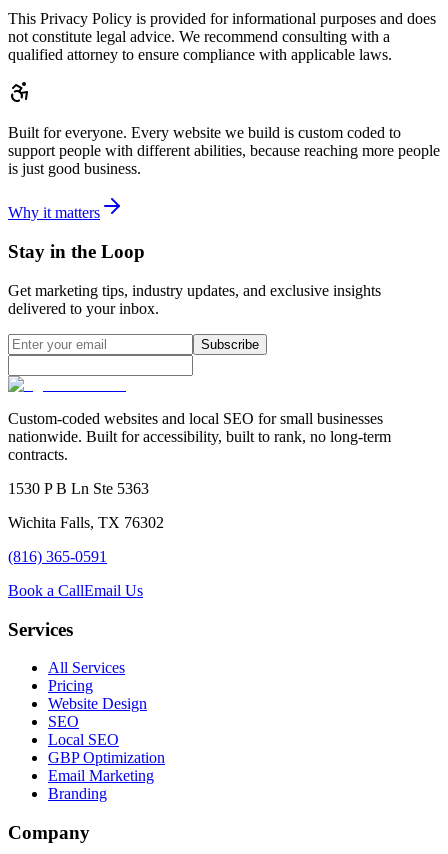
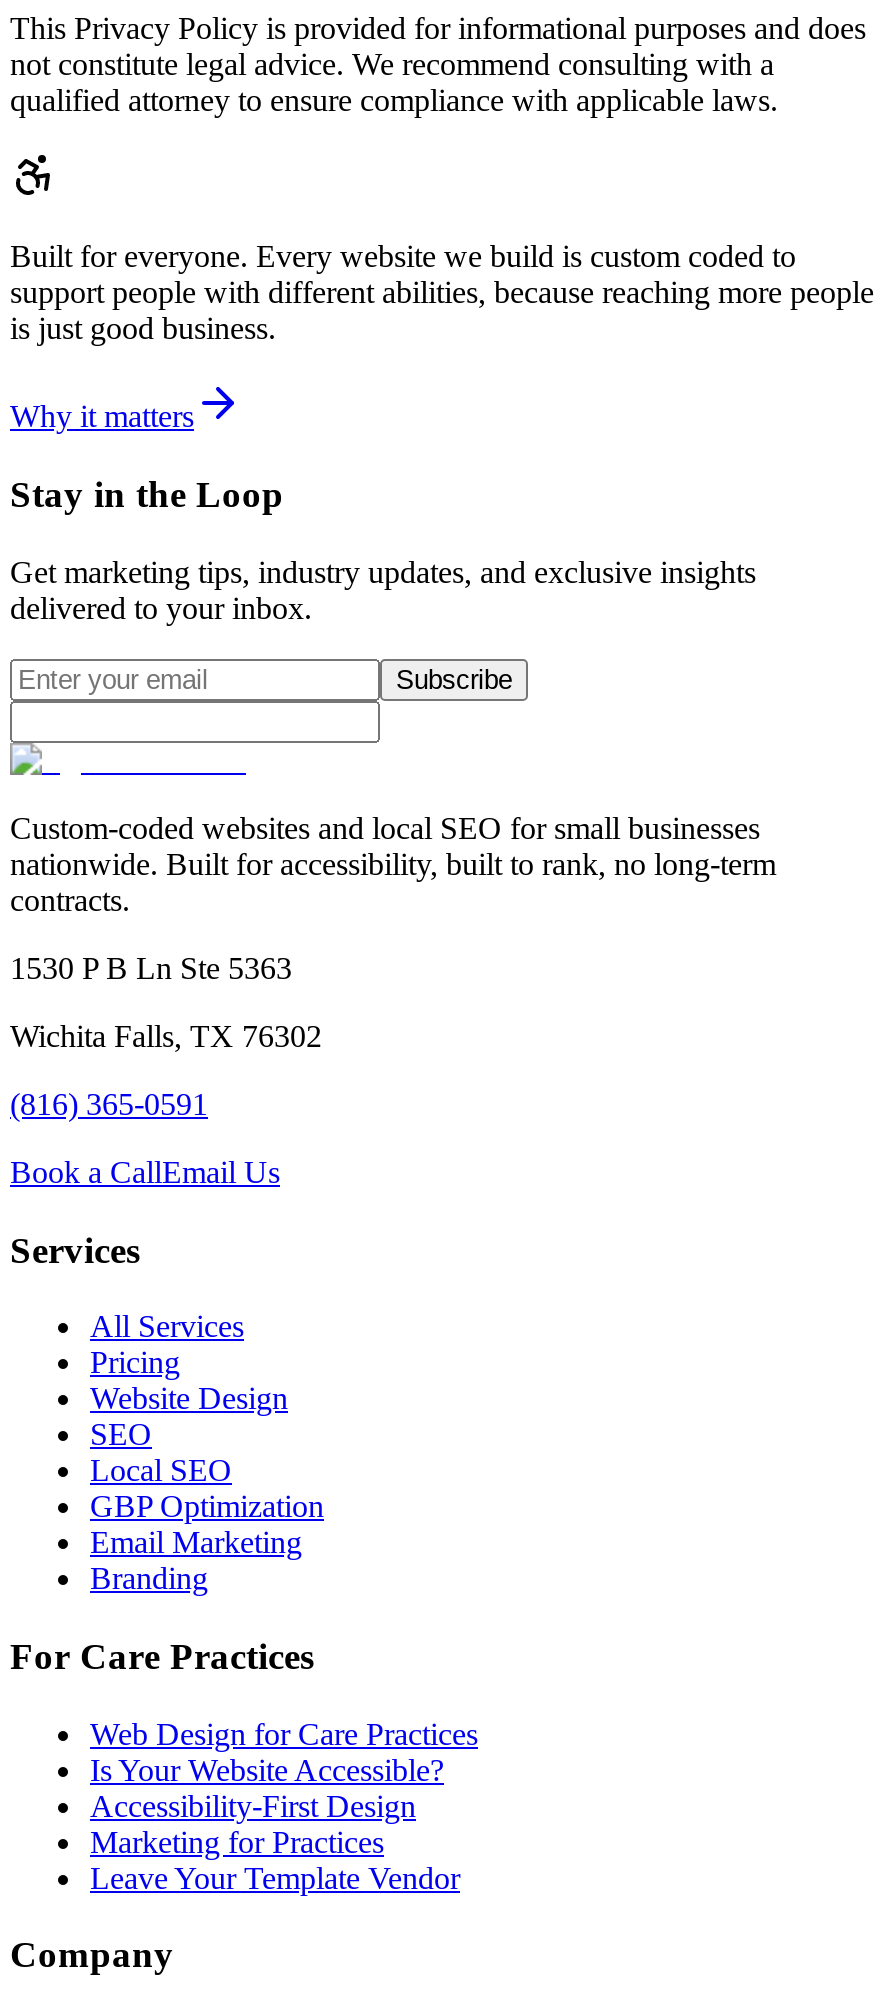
+ For Care Practices
+ Web Design for Care Practices
+ Is Your Website Accessible?
+ Accessibility-First Design
+ Marketing for Practices
+ Leave Your Template Vendor
